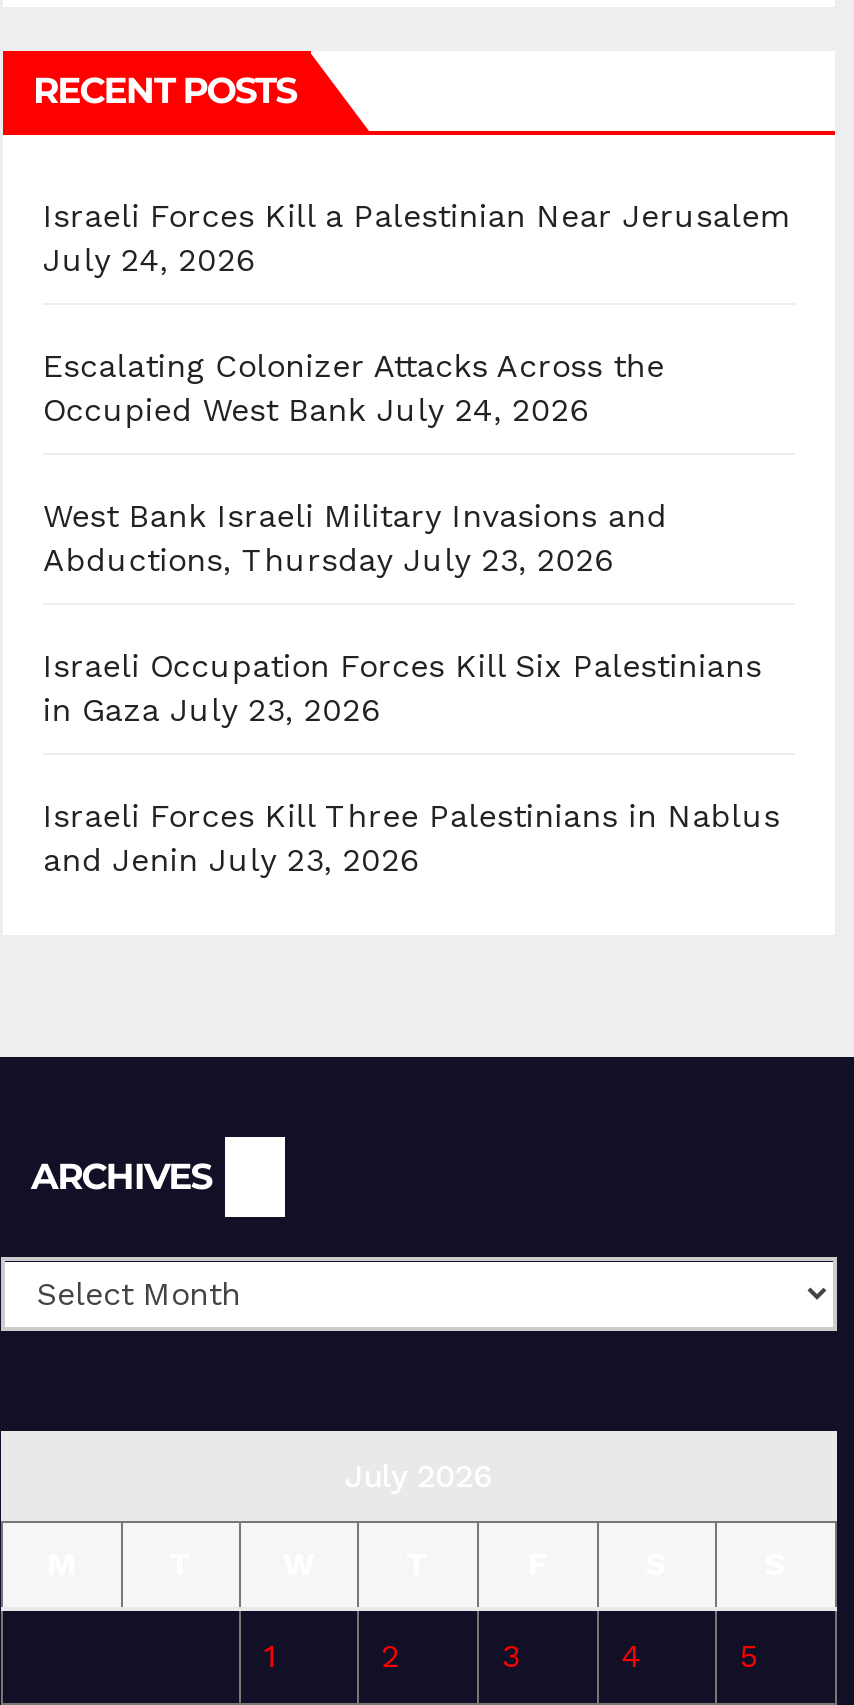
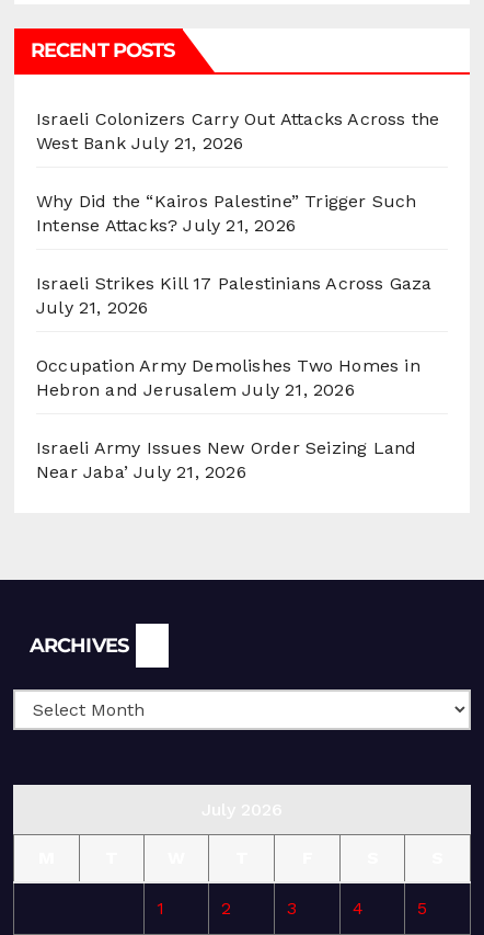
- Israeli Forces Kill a Palestinian Near Jerusalem
- July 24, 2026
+ Israeli Colonizers Carry Out Attacks Across the
+ West Bank July 21, 2026

- Escalating Colonizer Attacks Across the
- Occupied West Bank July 24, 2026
+ Why Did the “Kairos Palestine” Trigger Such
+ Intense Attacks? July 21, 2026

- West Bank Israeli Military Invasions and
- Abductions, Thursday July 23, 2026
+ Israeli Strikes Kill 17 Palestinians Across Gaza
+ July 21, 2026

- Israeli Occupation Forces Kill Six Palestinians
- in Gaza July 23, 2026
+ Occupation Army Demolishes Two Homes in
+ Hebron and Jerusalem July 21, 2026

- Israeli Forces Kill Three Palestinians in Nablus
- and Jenin July 23, 2026
+ Israeli Army Issues New Order Seizing Land
+ Near Jaba’ July 21, 2026
